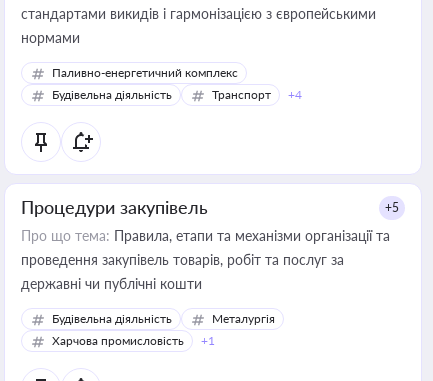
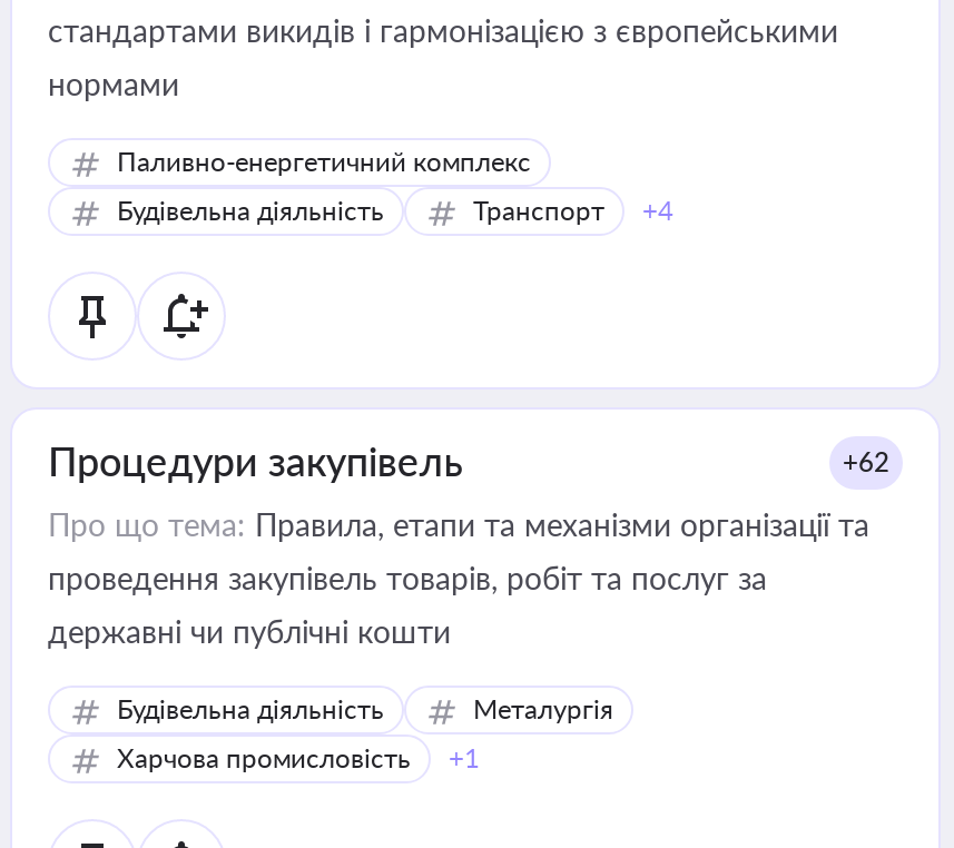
- +5
+ +62
